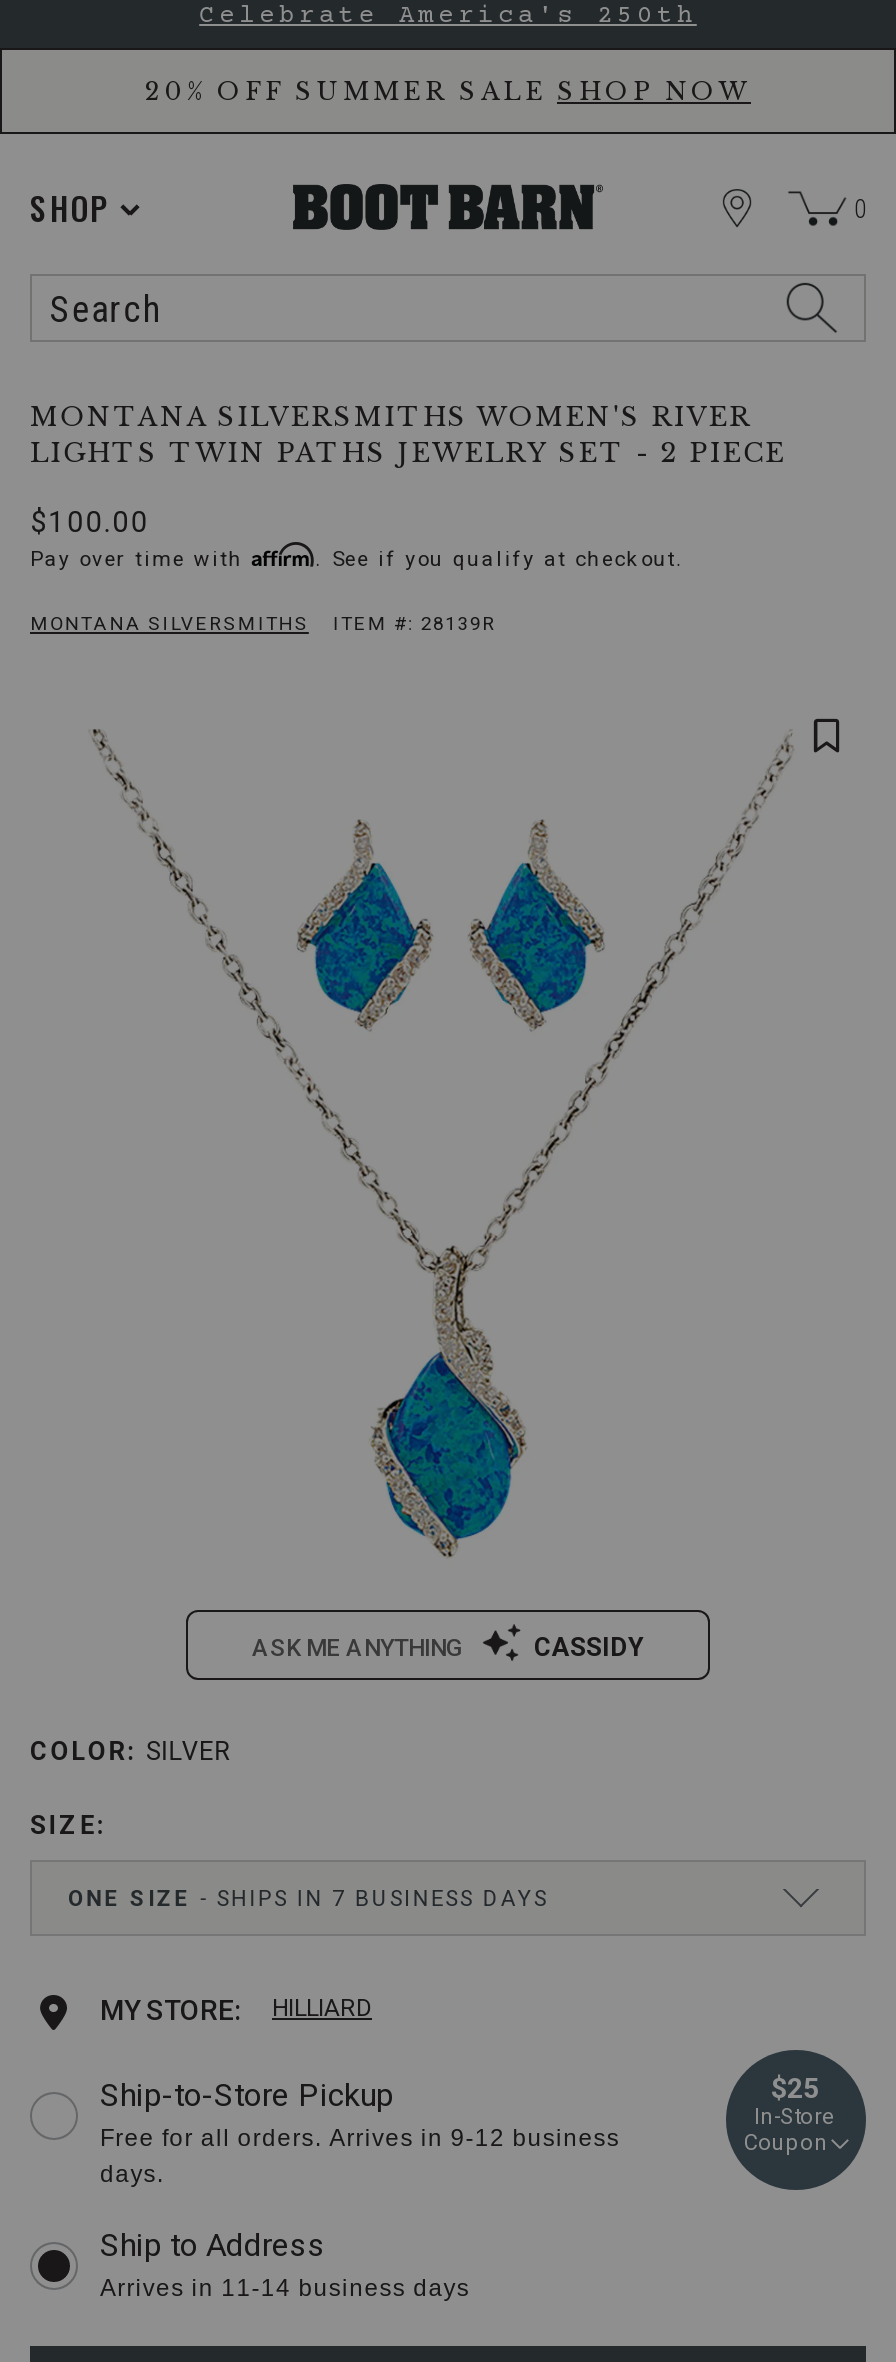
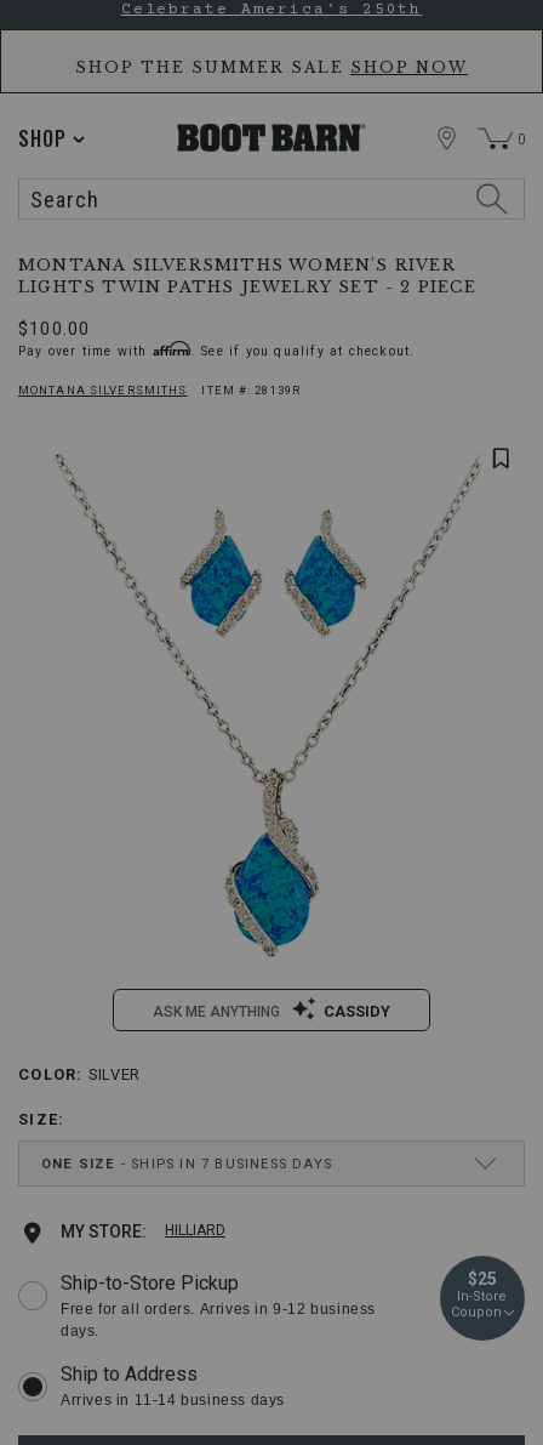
- 20% OFF SUMMER SALE SHOP NOW
+ SHOP THE SUMMER SALE SHOP NOW
